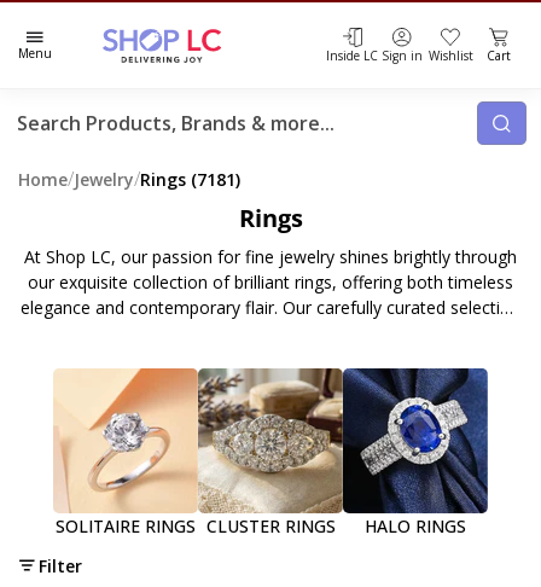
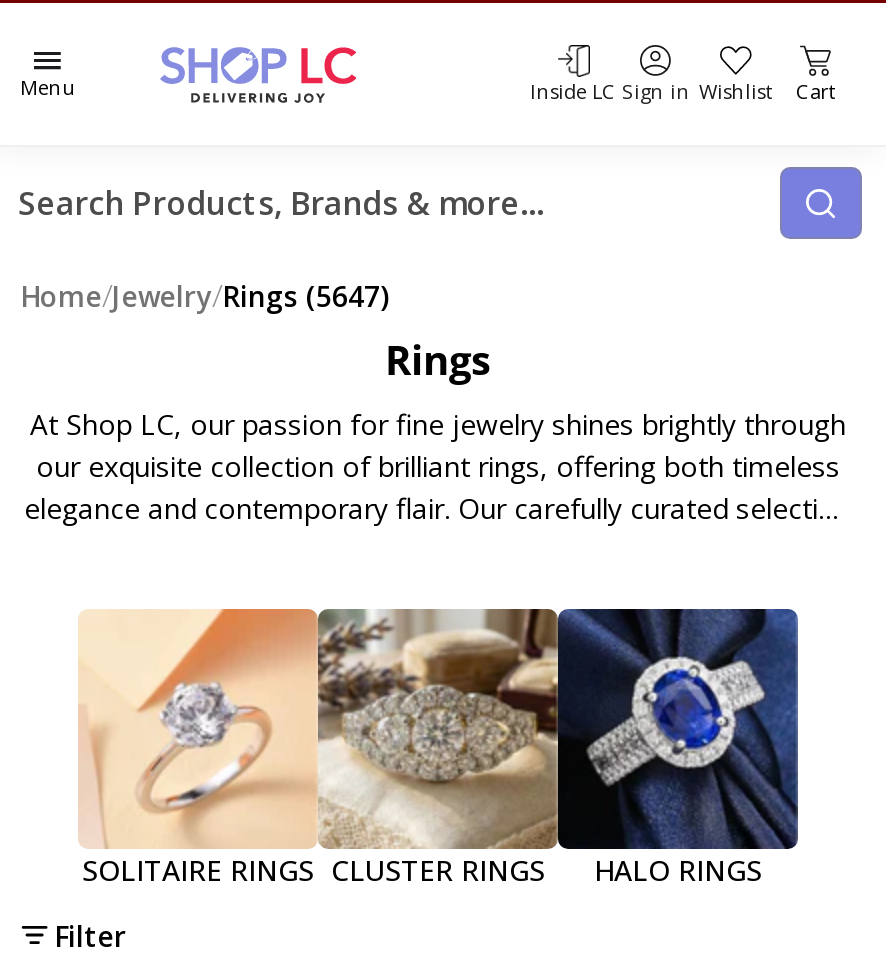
- Home/Jewelry/Rings (7181)
+ Home/Jewelry/Rings (5647)
